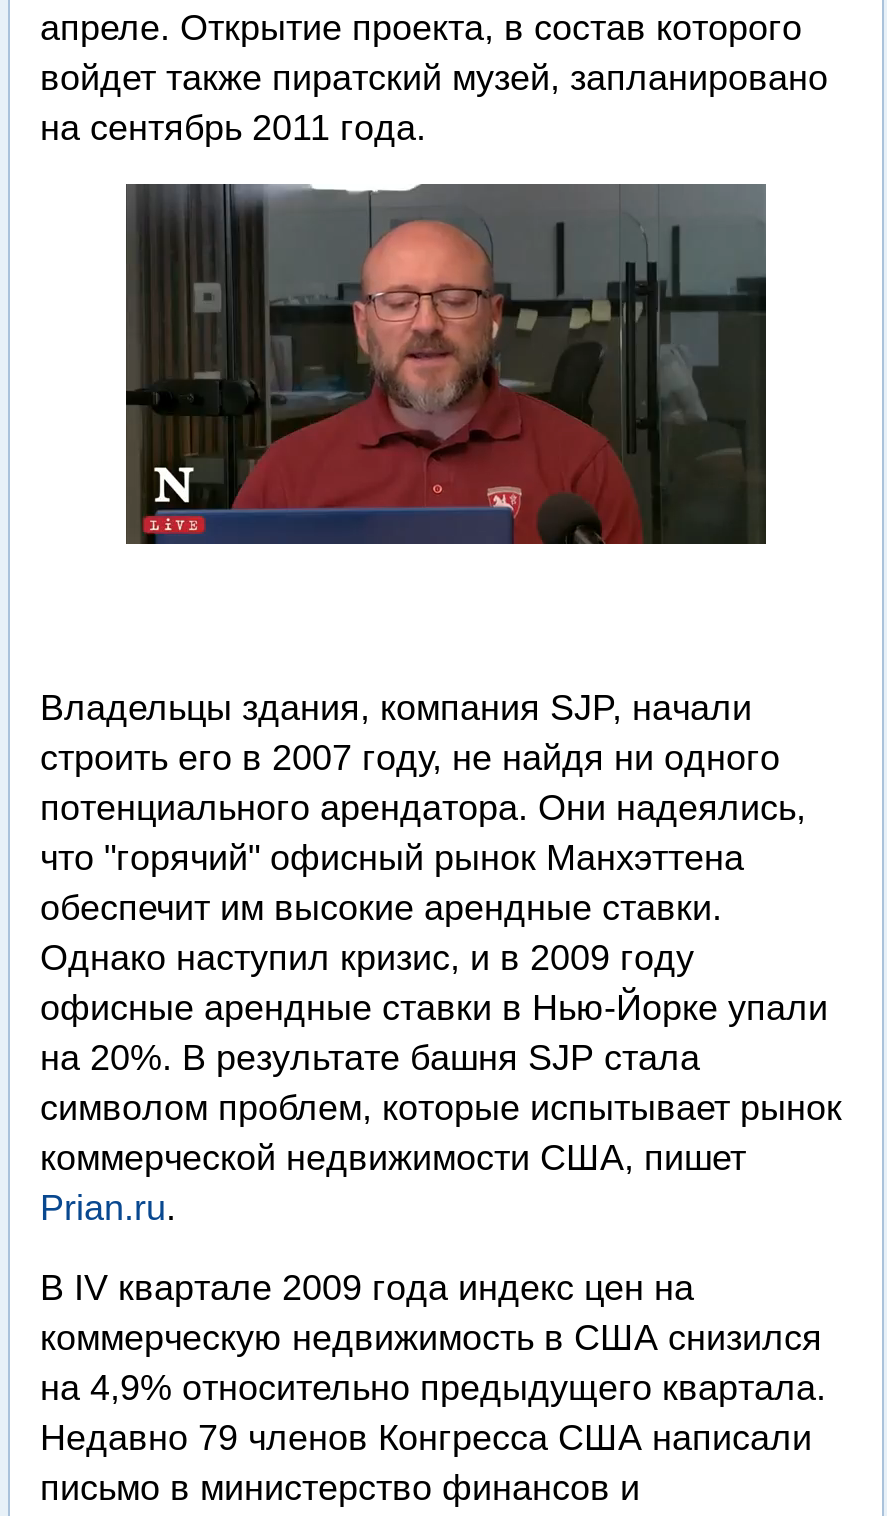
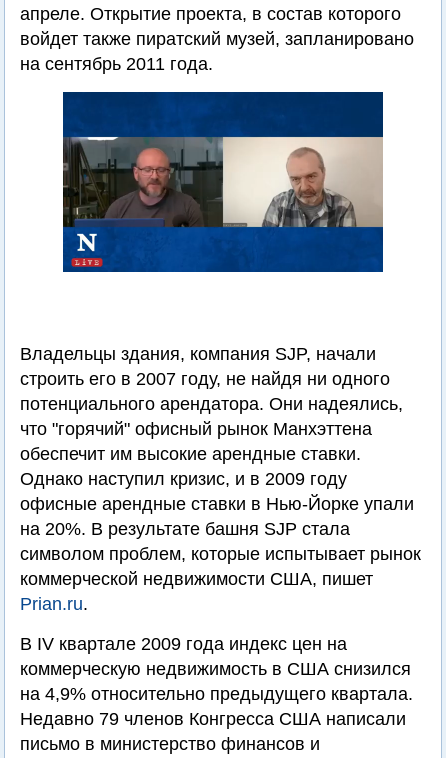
- [image]
+ [image]
